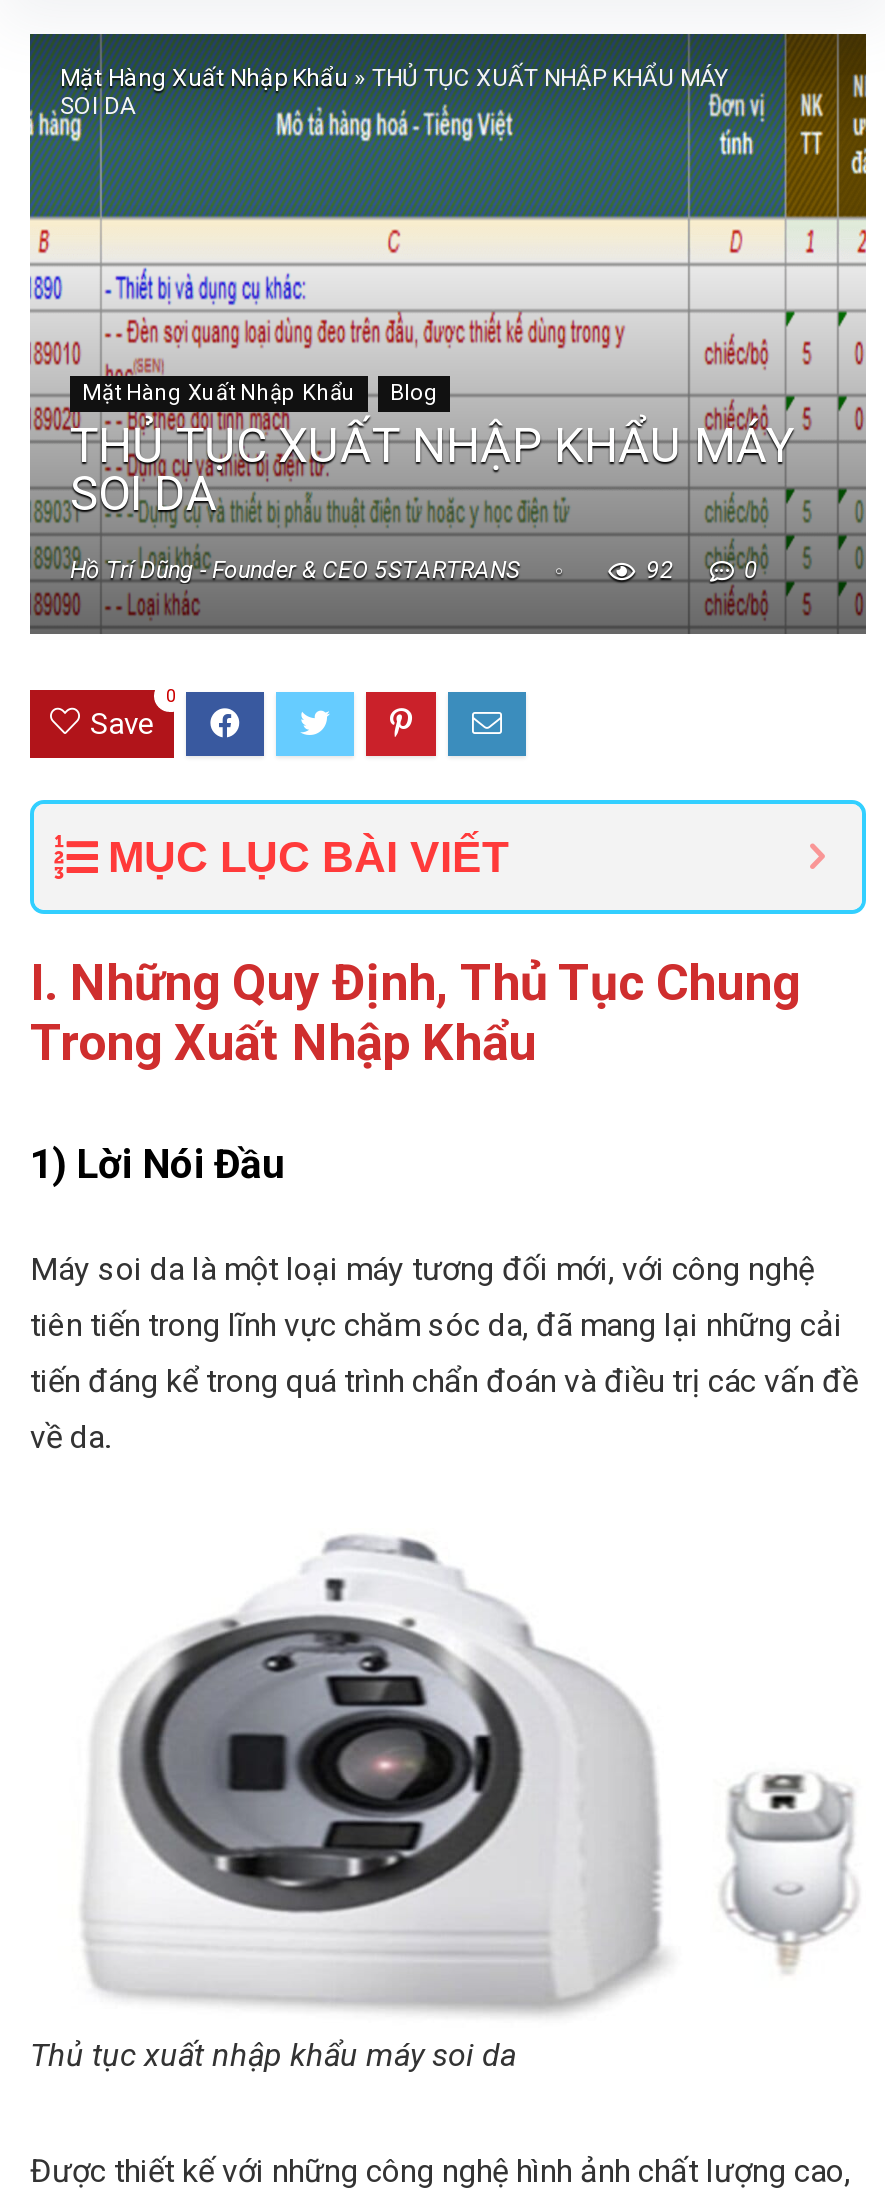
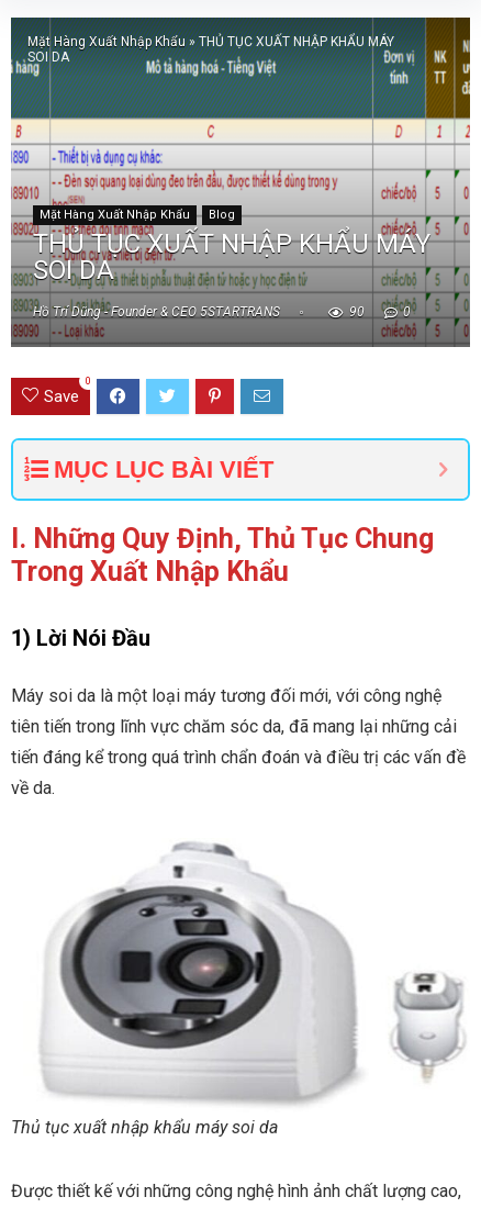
- 92
+ 90
